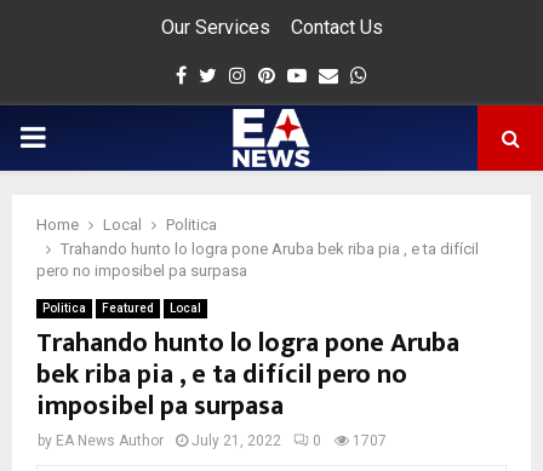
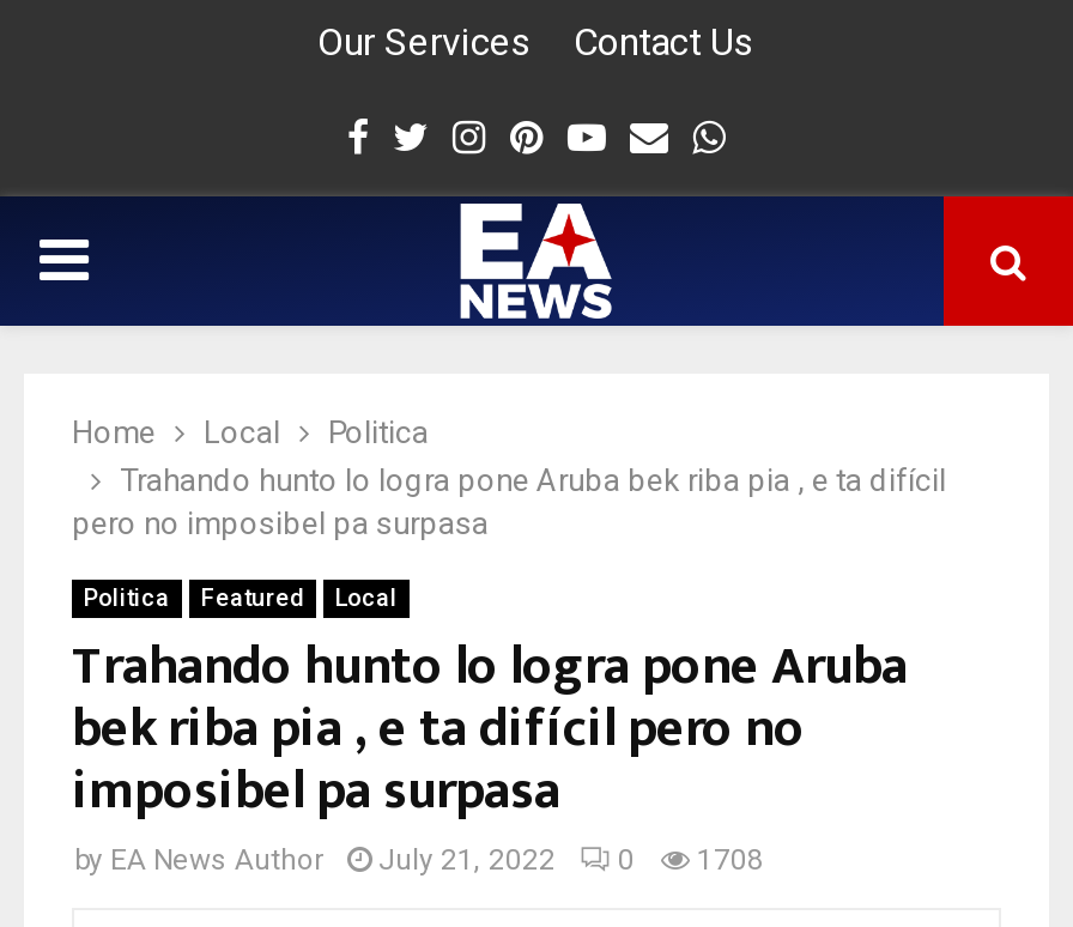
- by EA News Author July 21, 2022 0 1707
+ by EA News Author July 21, 2022 0 1708
